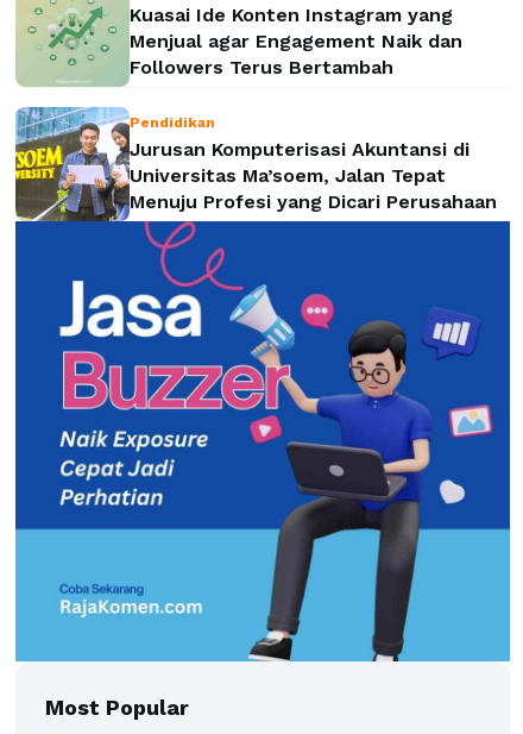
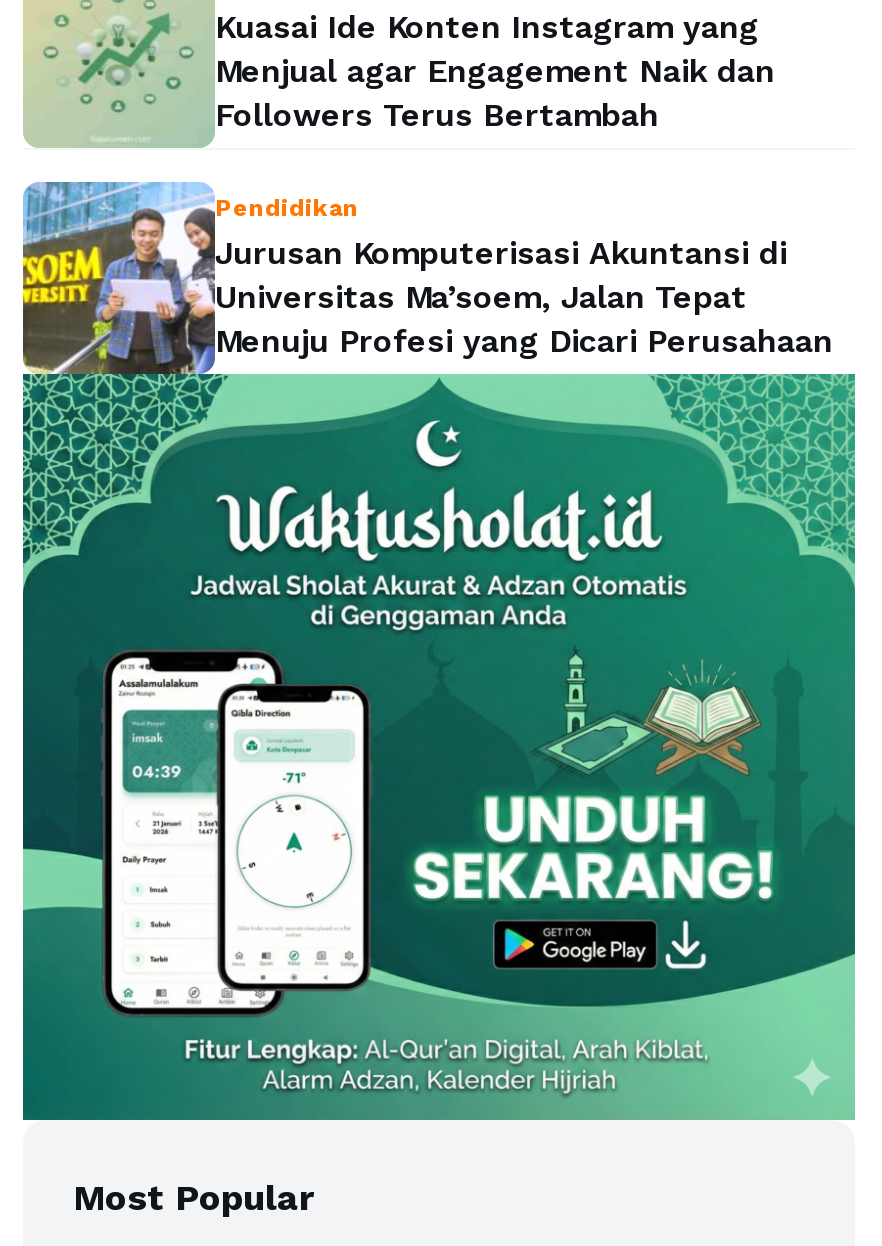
- [image]
+ [image]
